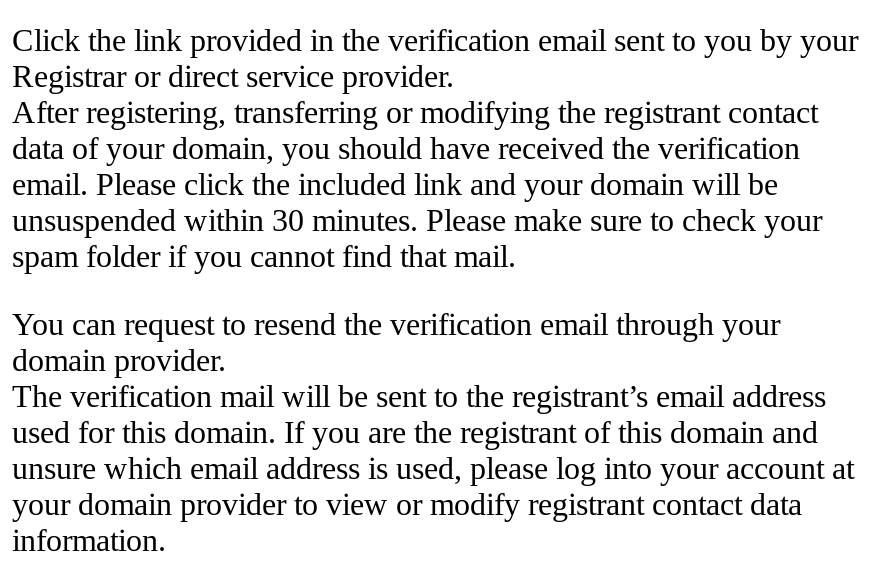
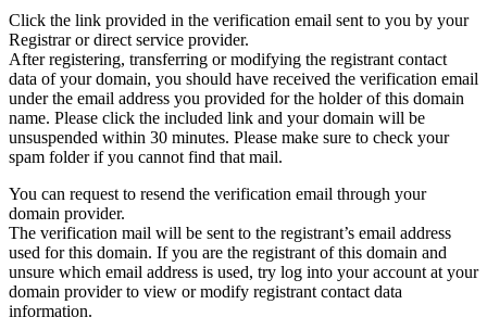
- data of your domain, you should have received the verification
- email. Please click the included link and your domain will be
+ data of your domain, you should have received the verification email
+ under the email address you provided for the holder of this domain
+ name. Please click the included link and your domain will be

- unsure which email address is used, please log into your account at
- your domain provider to view or modify registrant contact data
+ unsure which email address is used, try log into your account at your
+ domain provider to view or modify registrant contact data
